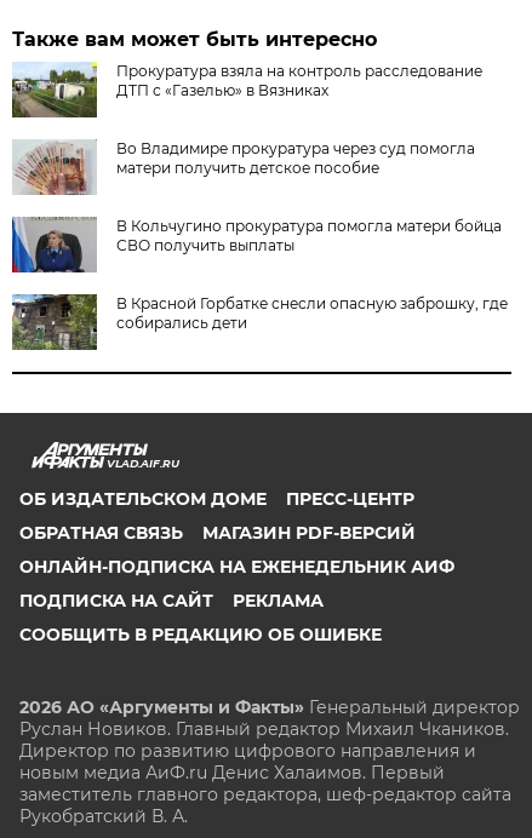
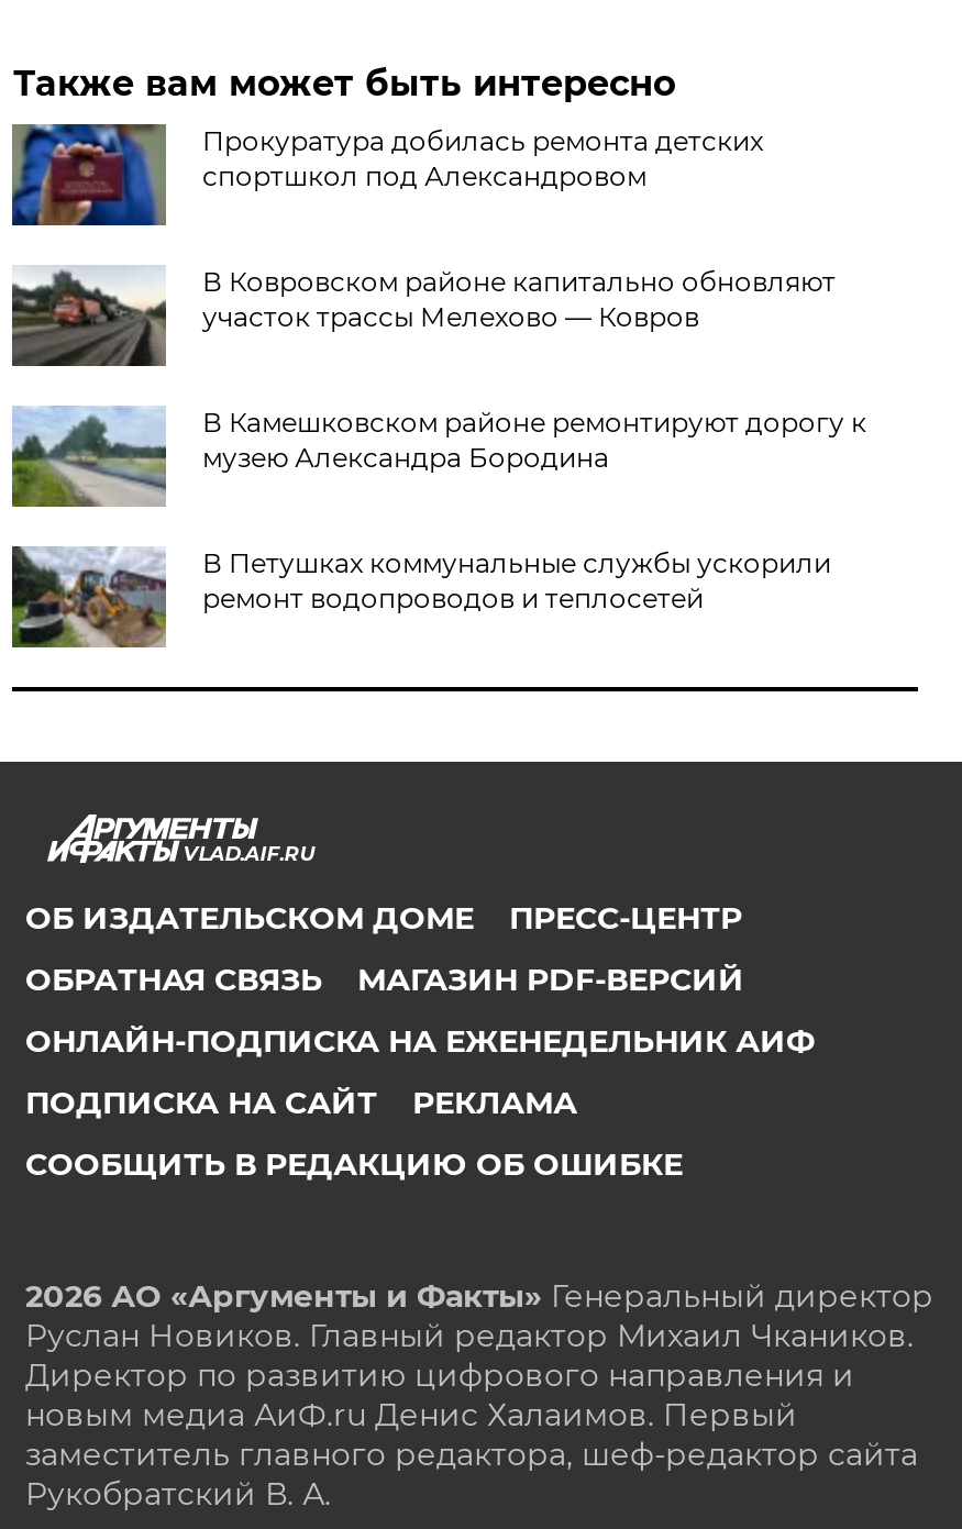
- [image]
- Прокуратура взяла на контроль расследование
- ДТП с «Газелью» в Вязниках
+ [image]
+ Прокуратура добилась ремонта детских
+ спортшкол под Александровом

- [image]
- Во Владимире прокуратура через суд помогла
- матери получить детское пособие
+ [image]
+ В Ковровском районе капитально обновляют
+ участок трассы Мелехово — Ковров

- [image]
- В Кольчугино прокуратура помогла матери бойца
- СВО получить выплаты
+ [image]
+ В Камешковском районе ремонтируют дорогу к
+ музею Александра Бородина

- [image]
- В Красной Горбатке снесли опасную заброшку, где
- собирались дети
+ [image]
+ В Петушках коммунальные службы ускорили
+ ремонт водопроводов и теплосетей
